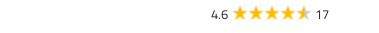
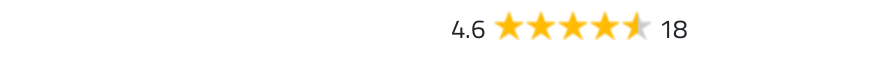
- 17
+ 18
